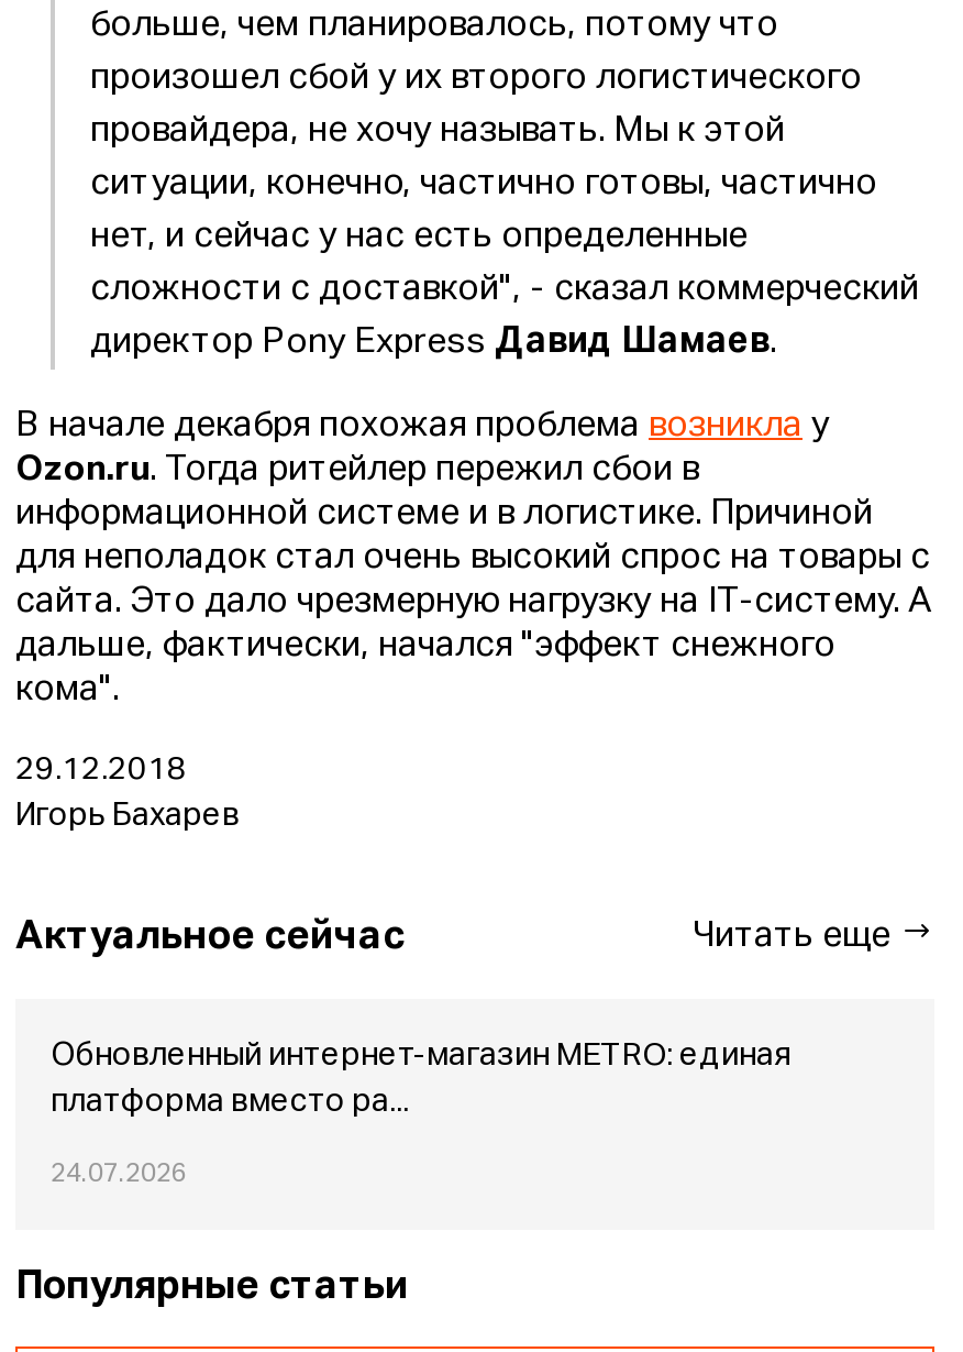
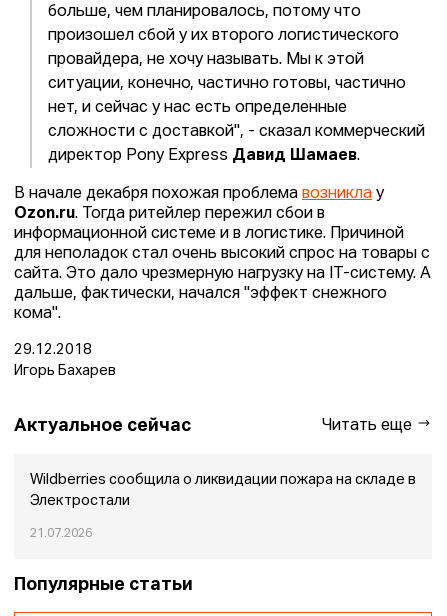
- Обновленный интернет-магазин METRO: единая
+ Wildberries сообщила о ликвидации пожара на складе в

- платформа вместо ра...
+ Электростали

- 24.07.2026
+ 21.07.2026
